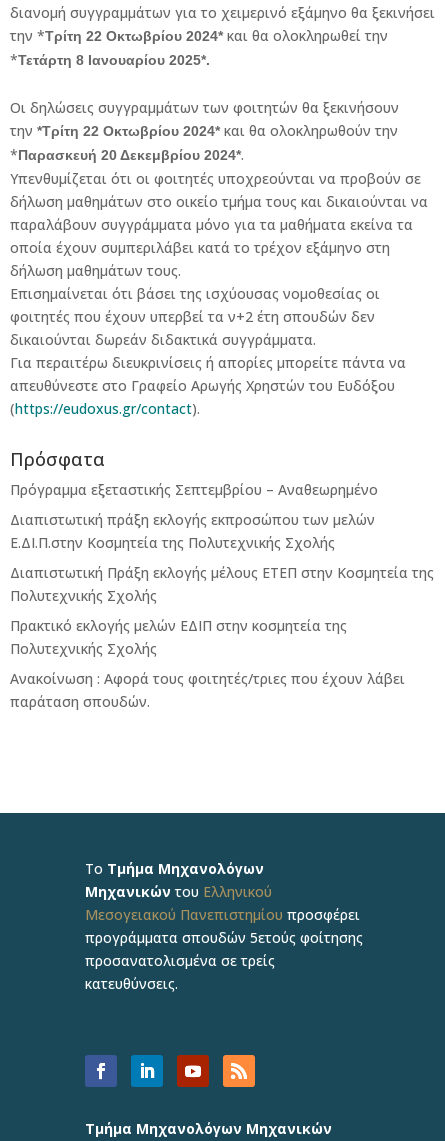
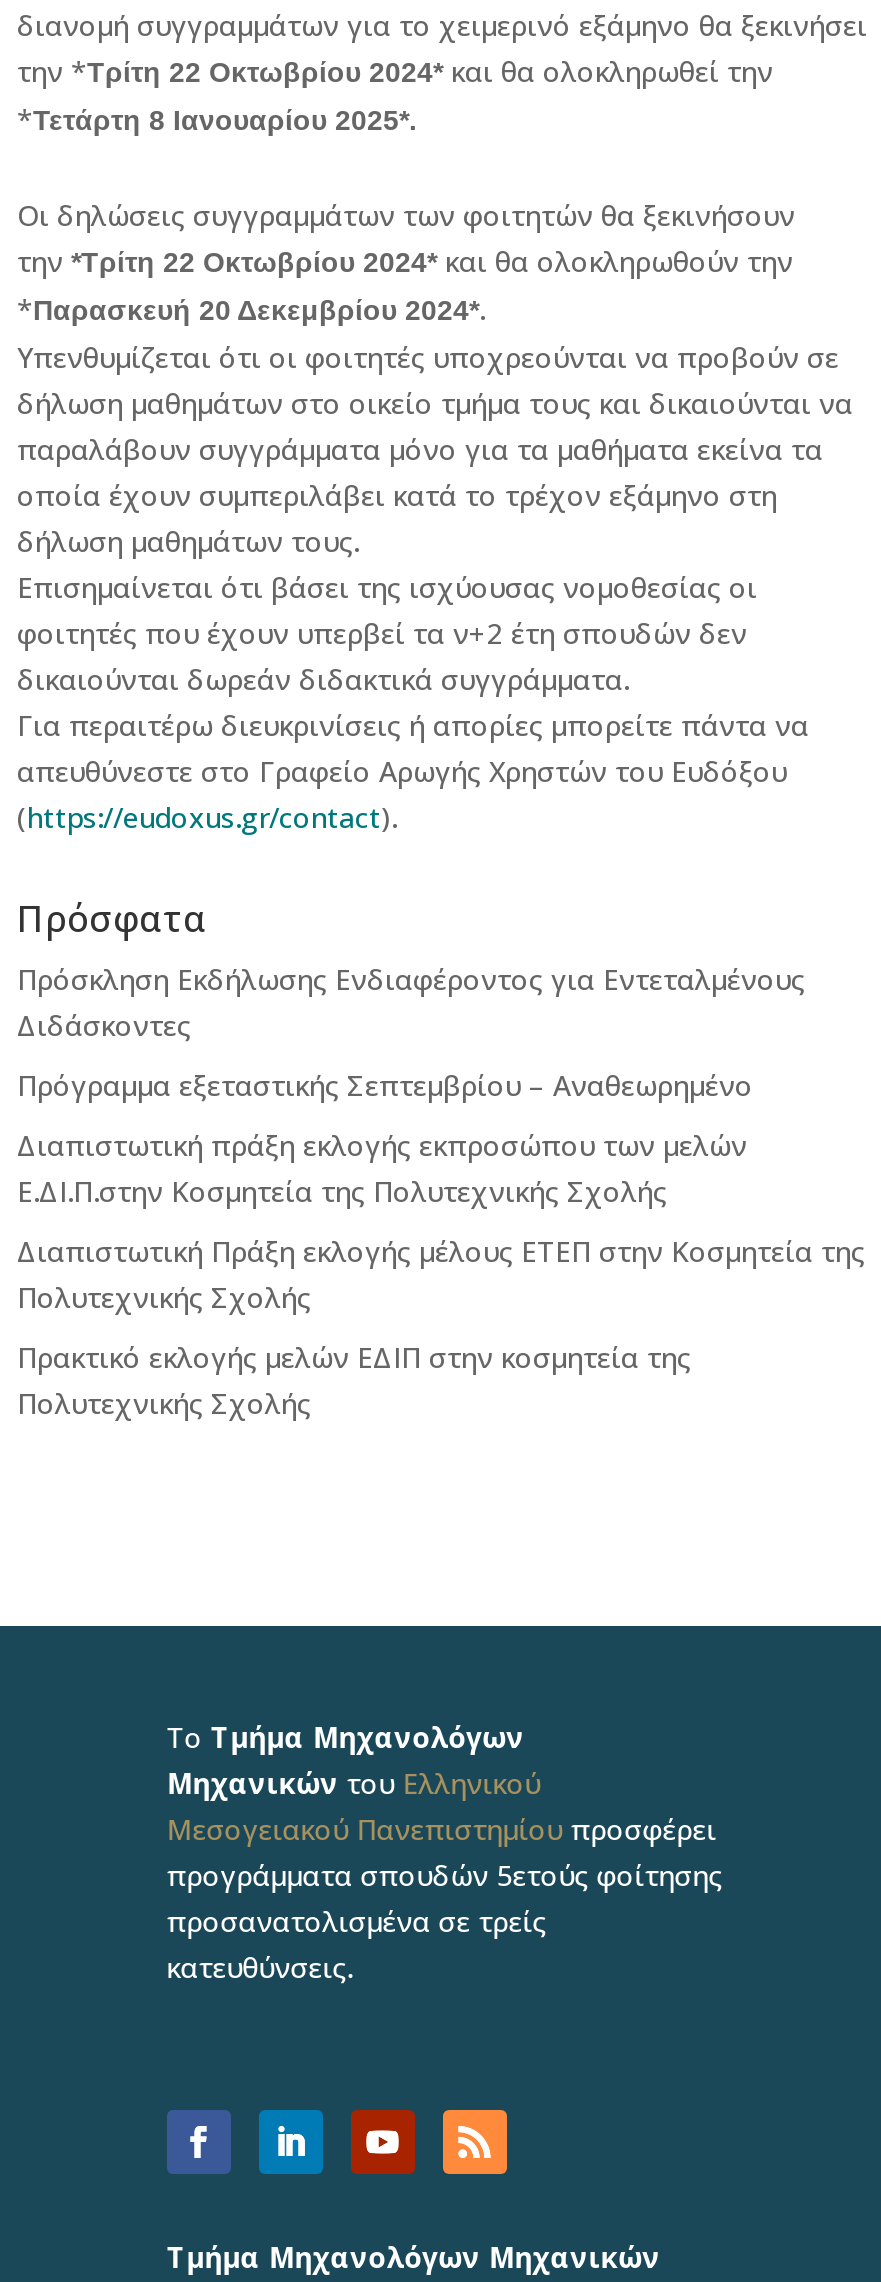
+ Πρόσκληση Εκδήλωσης Ενδιαφέροντος για Εντεταλμένους
+ Διδάσκοντες

moved down: Πρόγραμμα εξεταστικής Σεπτεμβρίου – Αναθεωρημένο | Διαπιστωτική πράξη εκλογής εκπροσώπου των μελών | Ε.ΔΙ.Π.στην Κοσμητεία της Πολυτεχνικής Σχολής | Διαπιστωτική Πράξη εκλογής μέλους ΕΤΕΠ στην Κοσμητεία της | Πολυτεχνικής Σχολής | Πρακτικό εκλογής μελών ΕΔΙΠ στην κοσμητεία της | Πολυτεχνικής Σχολής

- Ανακοίνωση : Αφορά τους φοιτητές/τριες που έχουν λάβει
- παράταση σπουδών.
